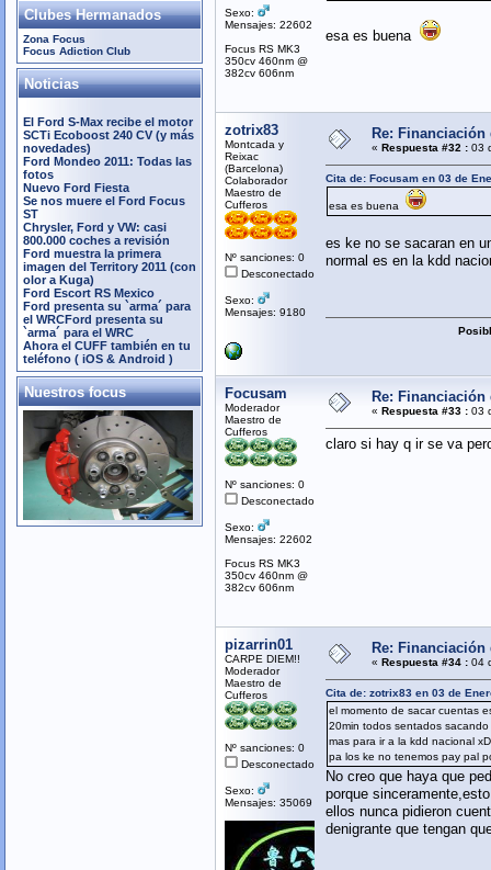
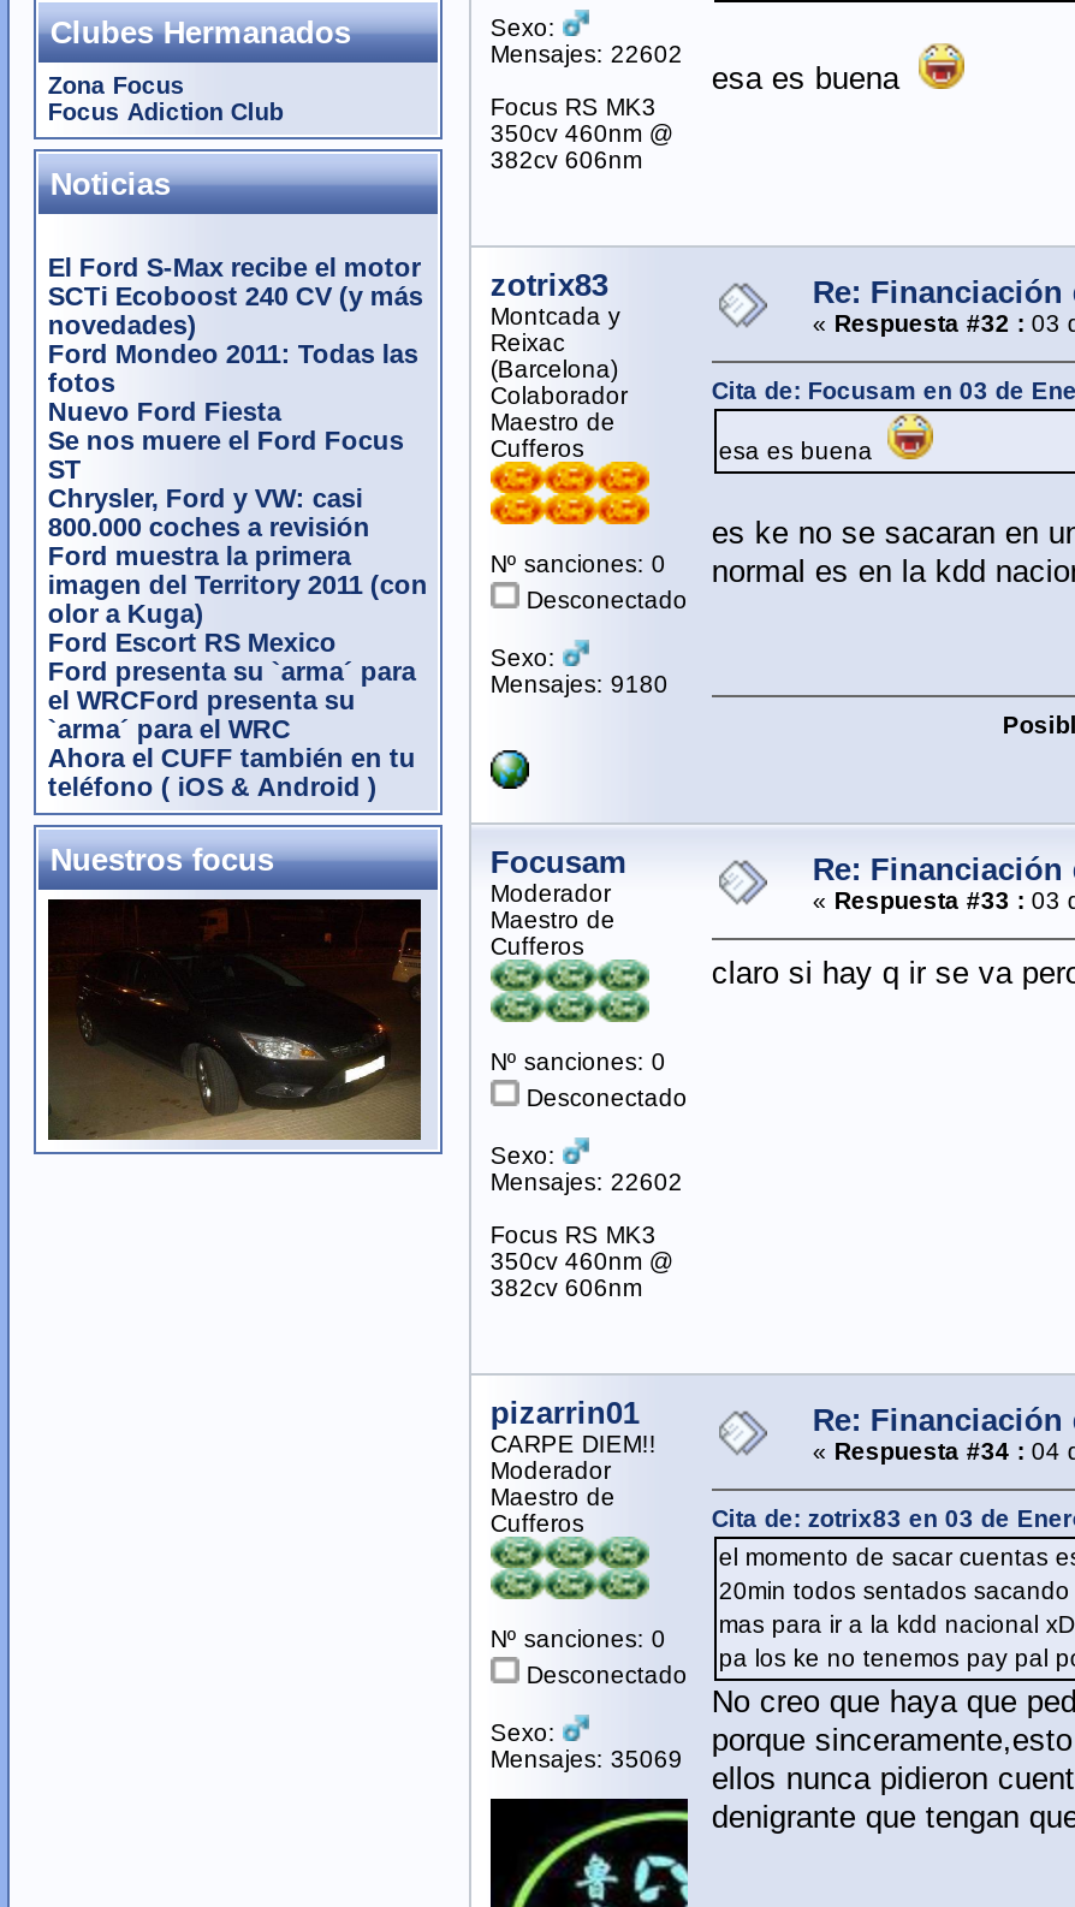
- [image]
+ [image]
